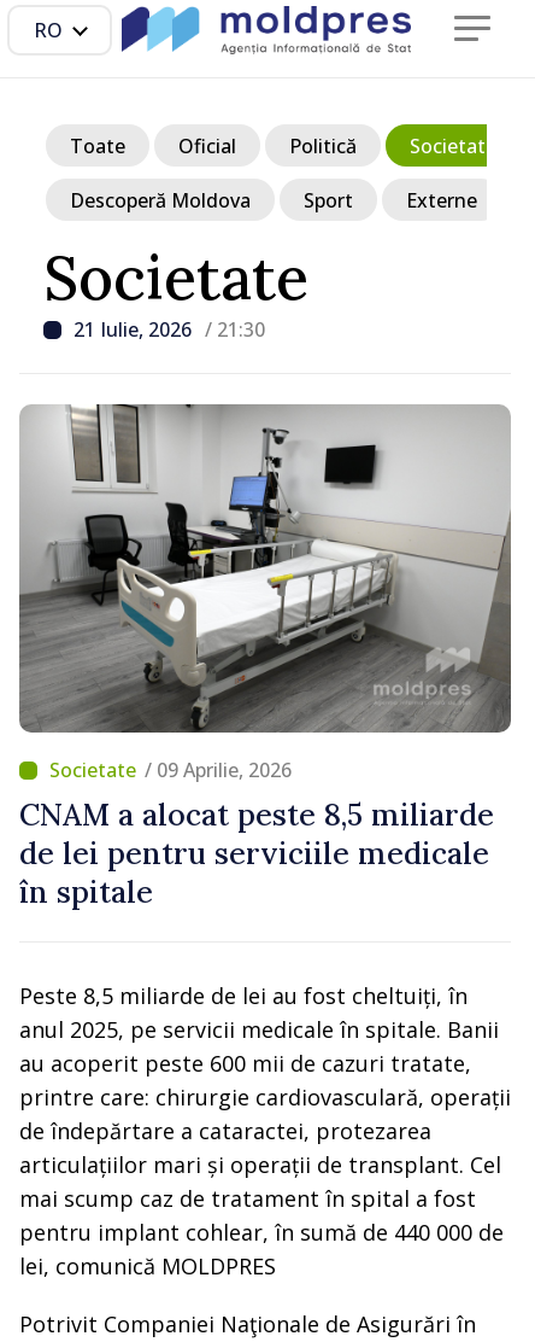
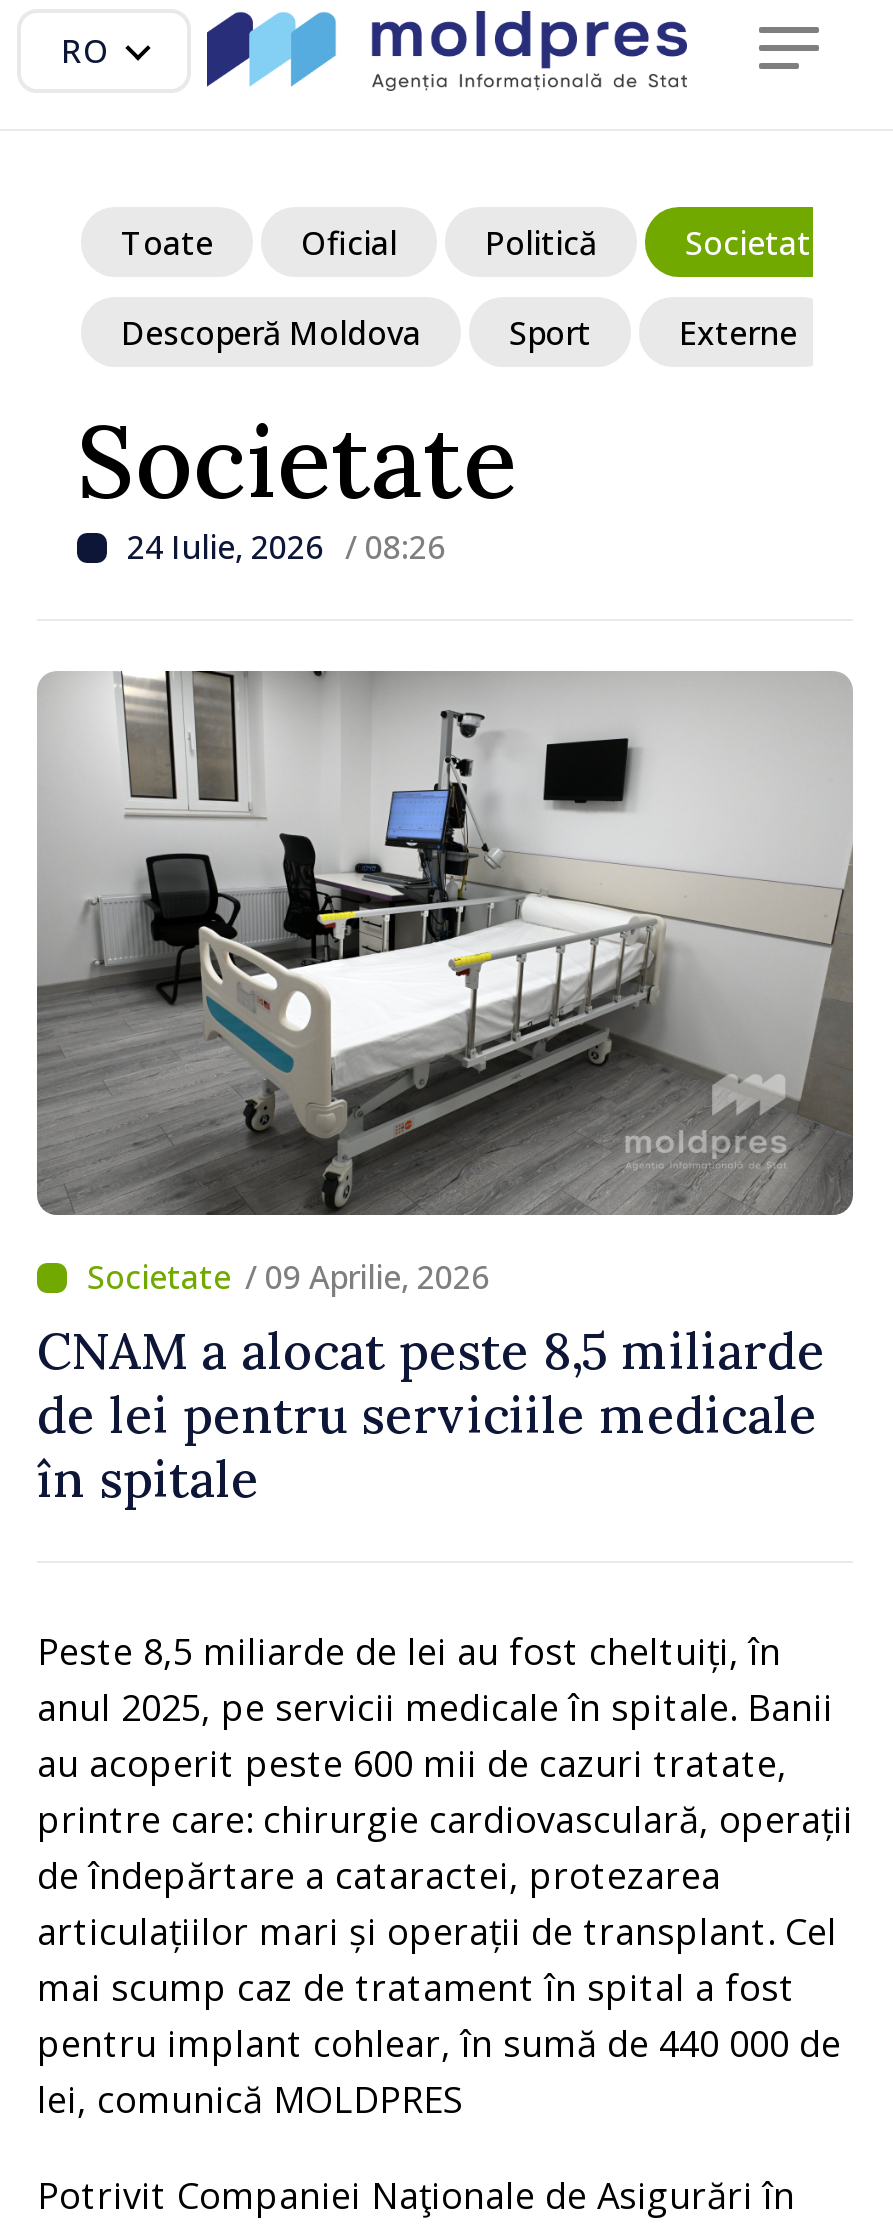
- 21 Iulie, 2026 / 21:30
+ 24 Iulie, 2026 / 08:26
